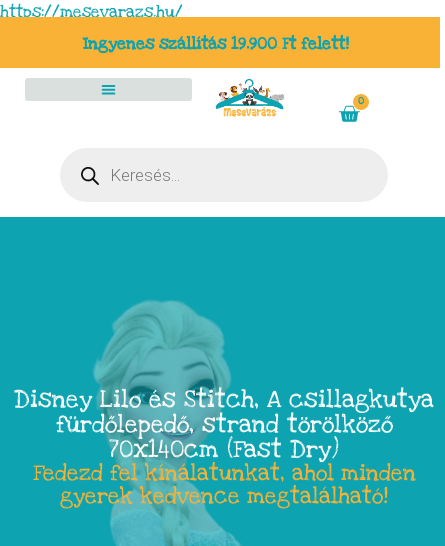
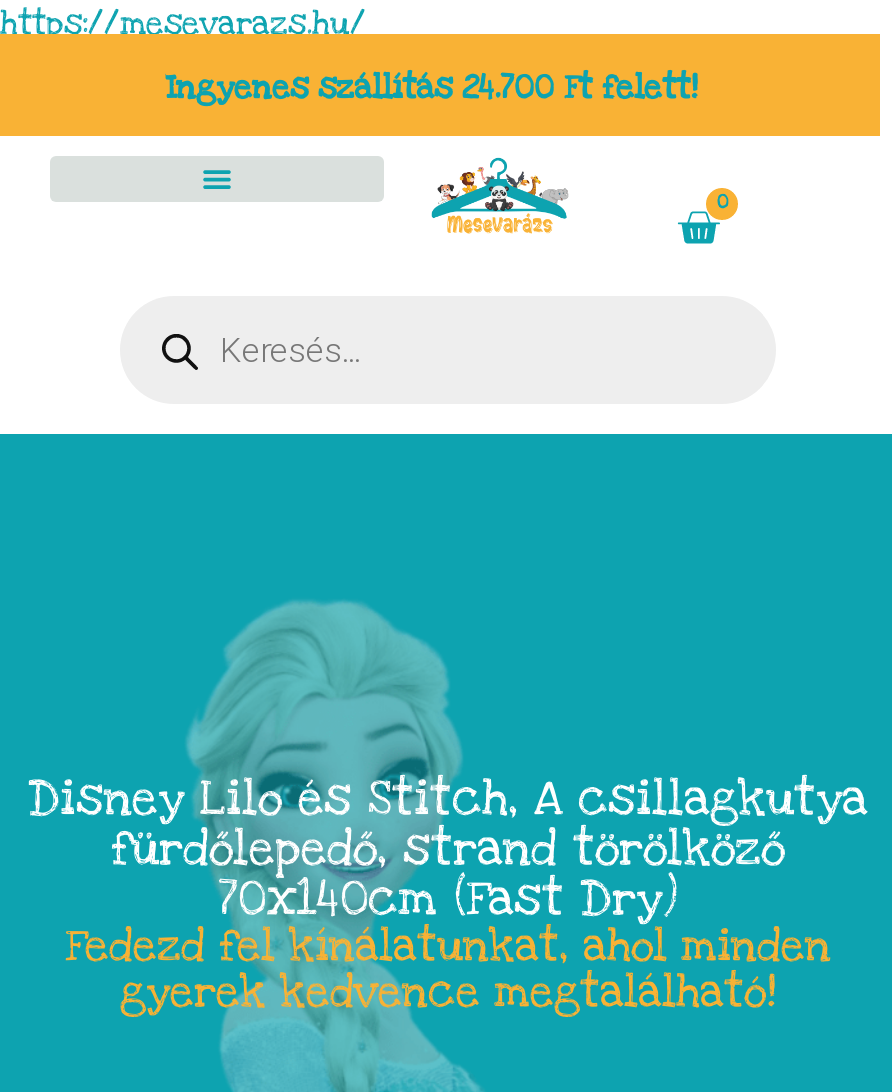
- Ingyenes szállítás 19.900 Ft felett!
+ Ingyenes szállítás 24.700 Ft felett!
